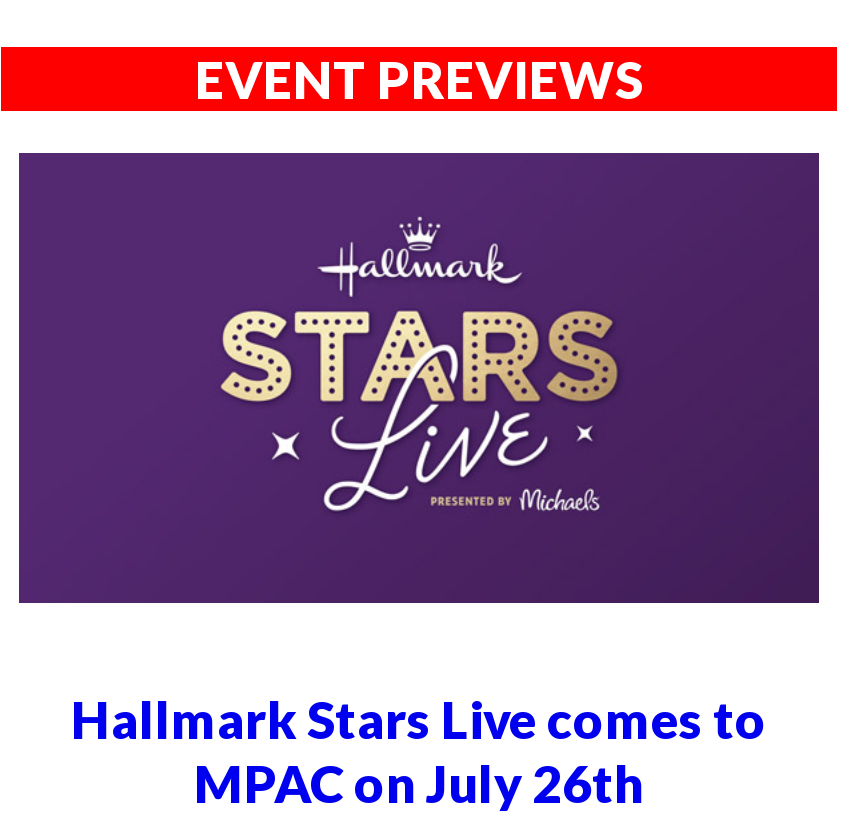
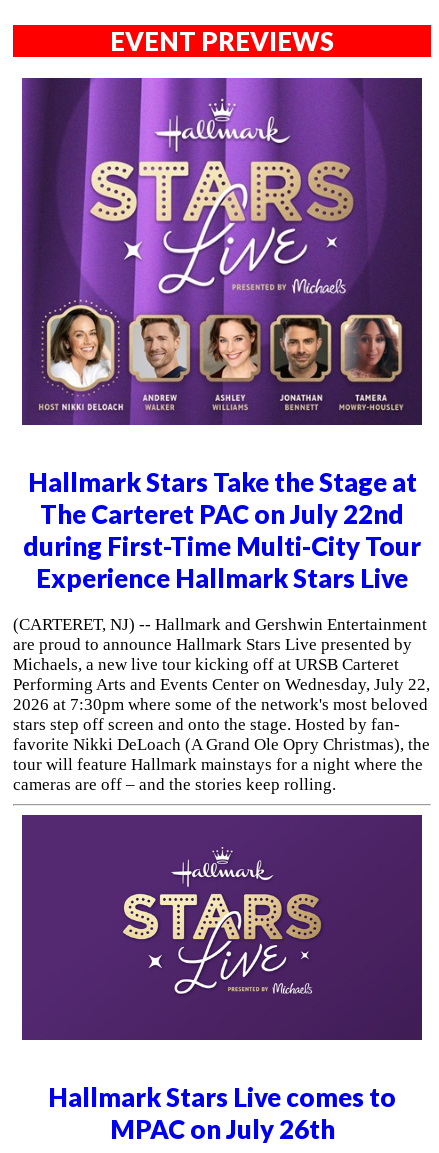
+ Hallmark Stars Take the Stage at
+ The Carteret PAC on July 22nd
+ during First-Time Multi-City Tour
+ Experience Hallmark Stars Live
+ (CARTERET, NJ) -- Hallmark and Gershwin Entertainment
+ are proud to announce Hallmark Stars Live presented by
+ Michaels, a new live tour kicking off at URSB Carteret
+ Performing Arts and Events Center on Wednesday, July 22,
+ 2026 at 7:30pm where some of the network's most beloved
+ stars step off screen and onto the stage. Hosted by fan-
+ favorite Nikki DeLoach (A Grand Ole Opry Christmas), the
+ tour will feature Hallmark mainstays for a night where the
+ cameras are off – and the stories keep rolling.

+ [image]
